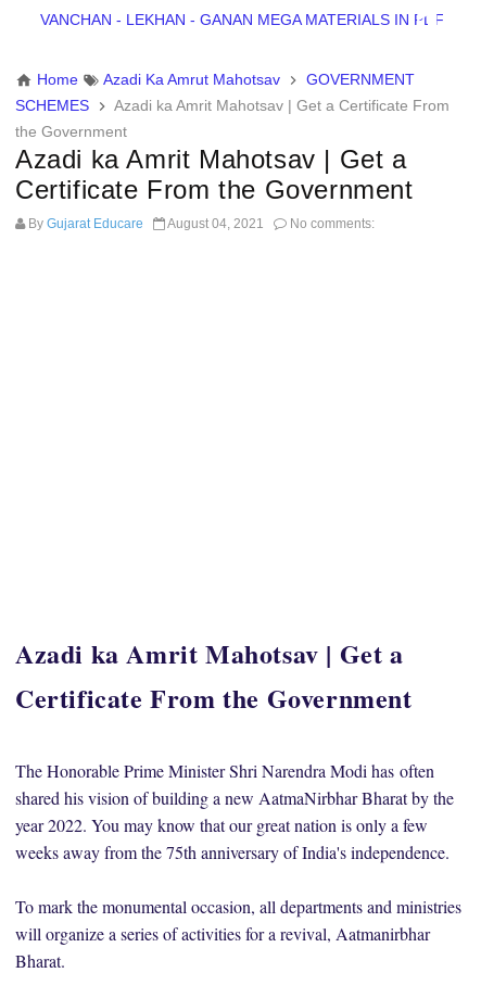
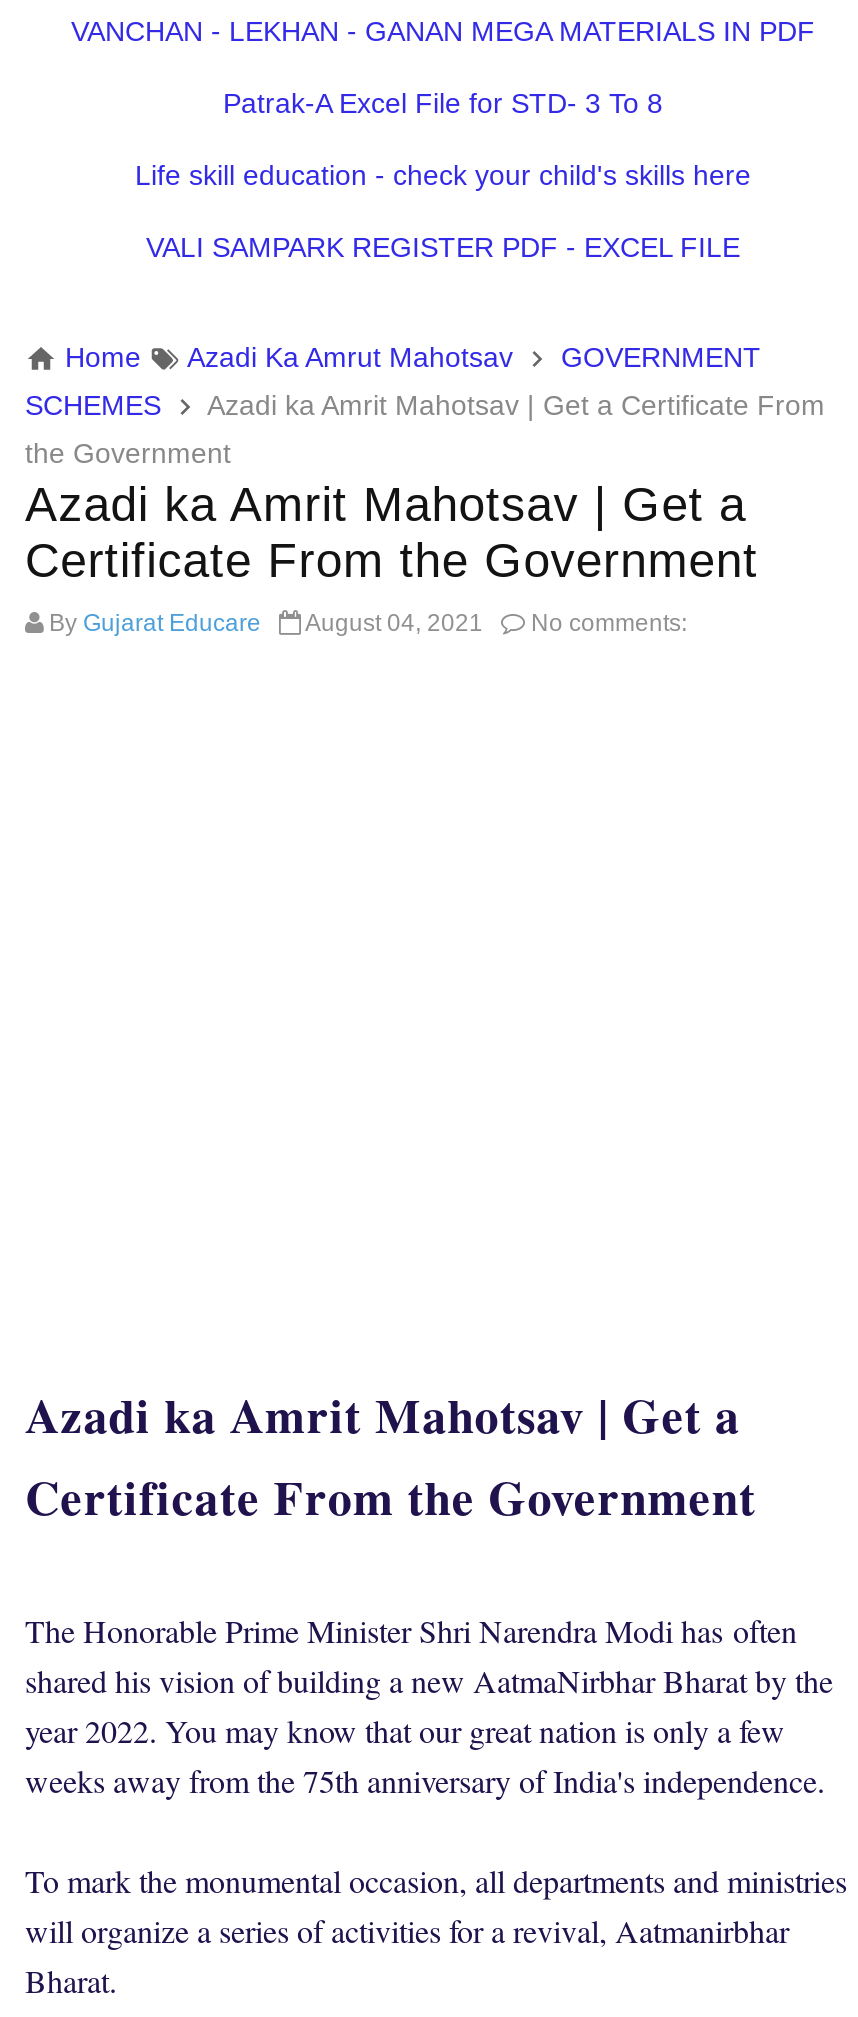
+ Patrak-A Excel File for STD- 3 To 8
+ Life skill education - check your child's skills here
+ VALI SAMPARK REGISTER PDF - EXCEL FILE
